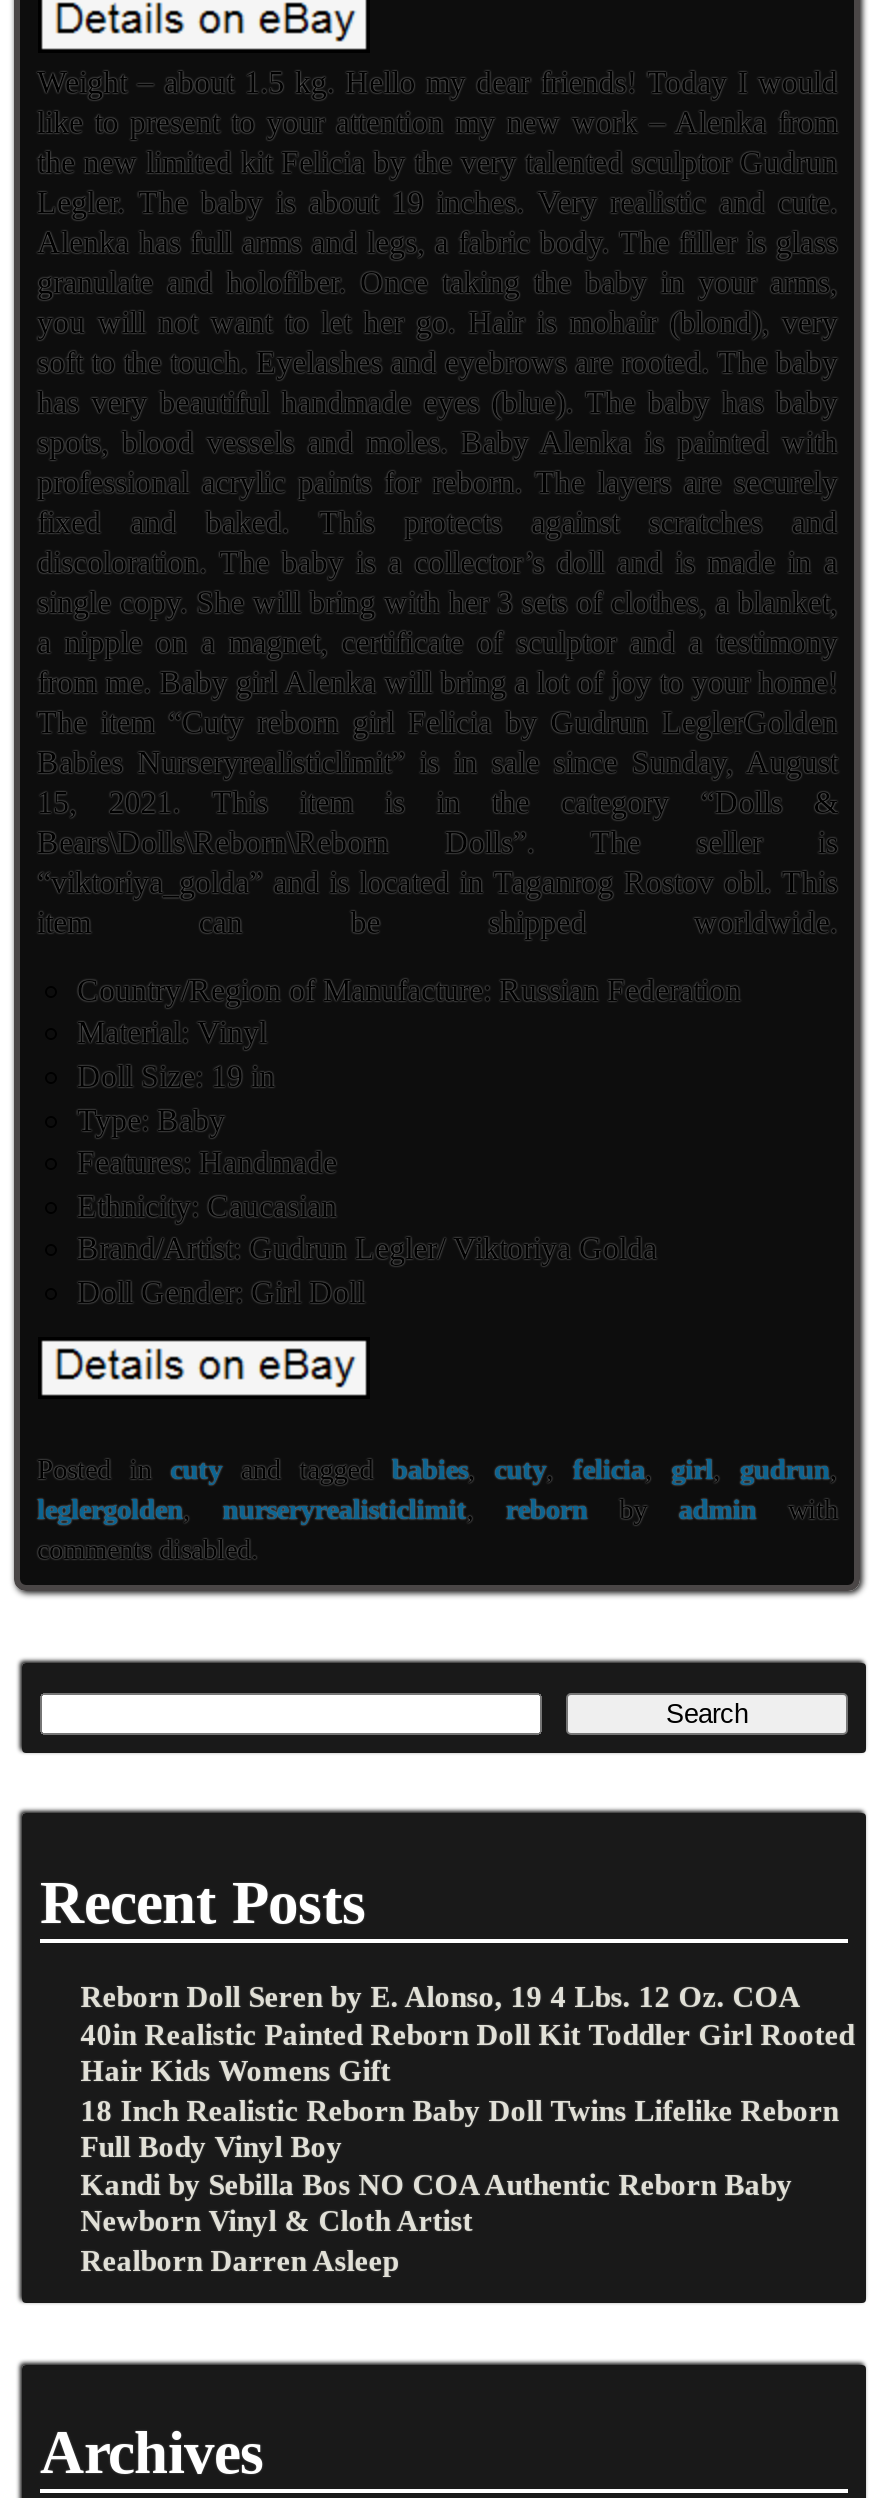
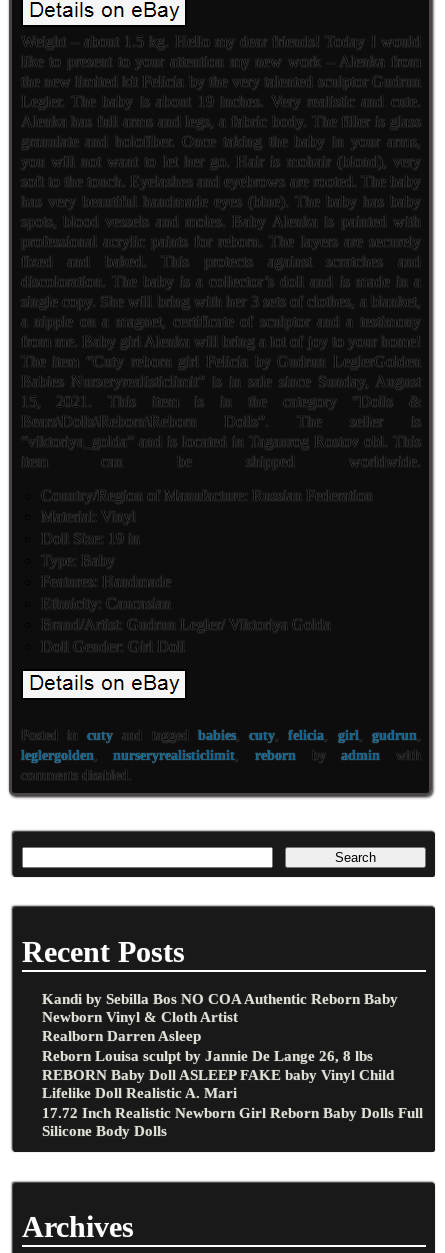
- Reborn Doll Seren by E. Alonso, 19 4 Lbs. 12 Oz. COA
- 40in Realistic Painted Reborn Doll Kit Toddler Girl Rooted
- Hair Kids Womens Gift
- 18 Inch Realistic Reborn Baby Doll Twins Lifelike Reborn
- Full Body Vinyl Boy

moved up: Kandi by Sebilla Bos NO COA Authentic Reborn Baby | Newborn Vinyl & Cloth Artist | Realborn Darren Asleep

+ Reborn Louisa sculpt by Jannie De Lange 26, 8 lbs
+ REBORN Baby Doll ASLEEP FAKE baby Vinyl Child
+ Lifelike Doll Realistic A. Mari
+ 17.72 Inch Realistic Newborn Girl Reborn Baby Dolls Full
+ Silicone Body Dolls
